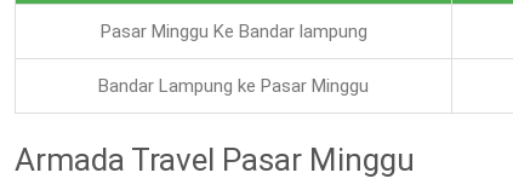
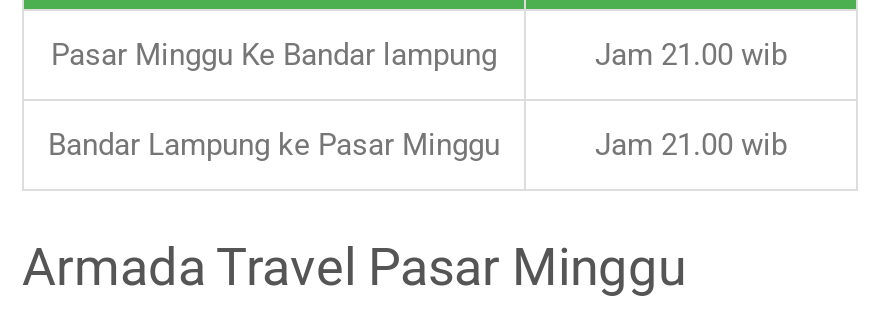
+ Jam 21.00 wib

+ Jam 21.00 wib
